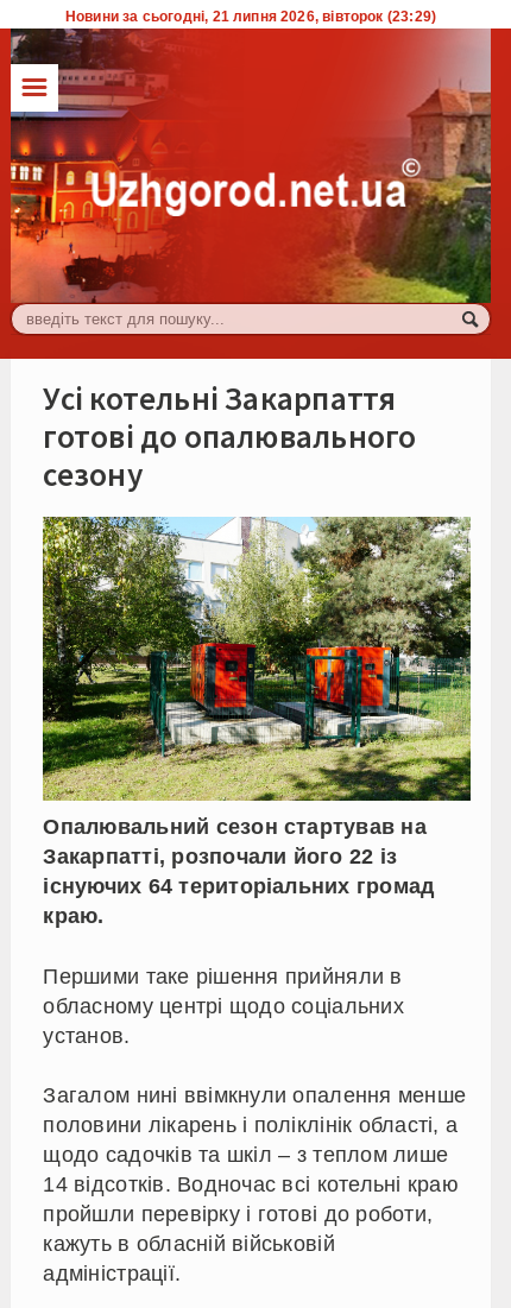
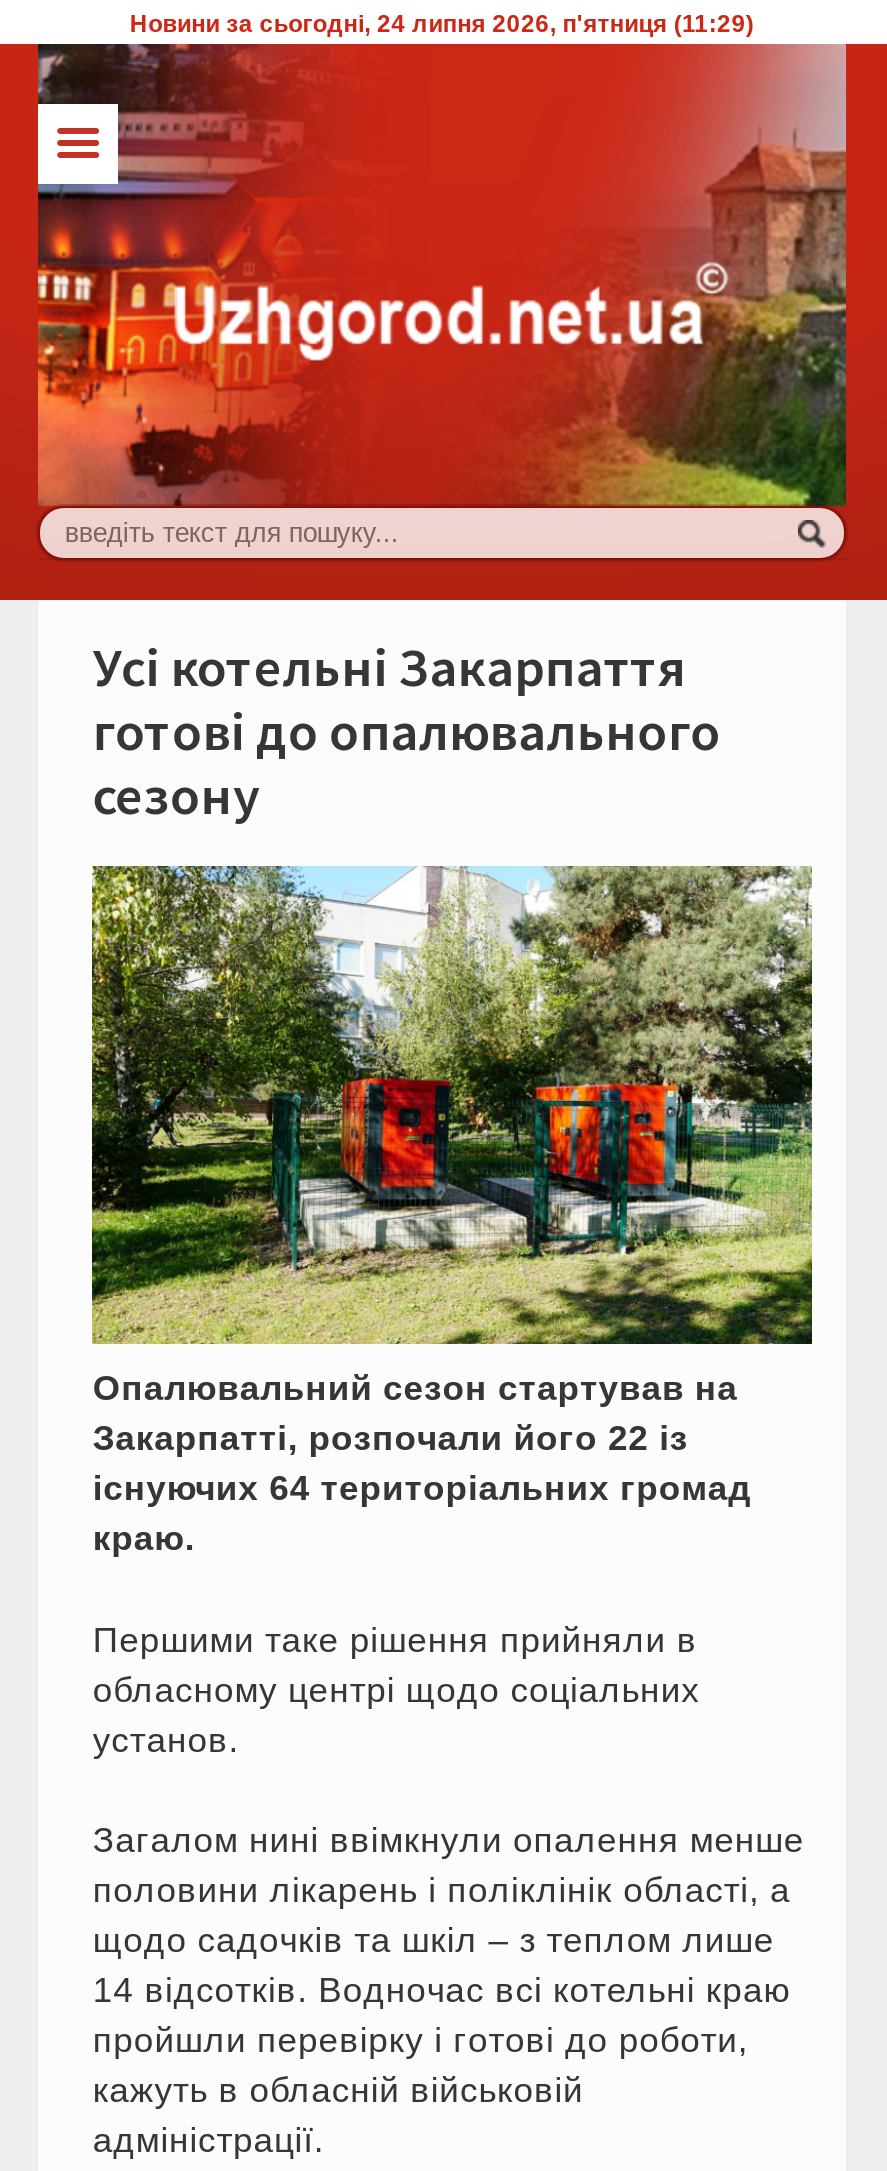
- Новини за сьогодні, 21 липня 2026, вівторок (23:29)
+ Новини за сьогодні, 24 липня 2026, п'ятниця (11:29)
